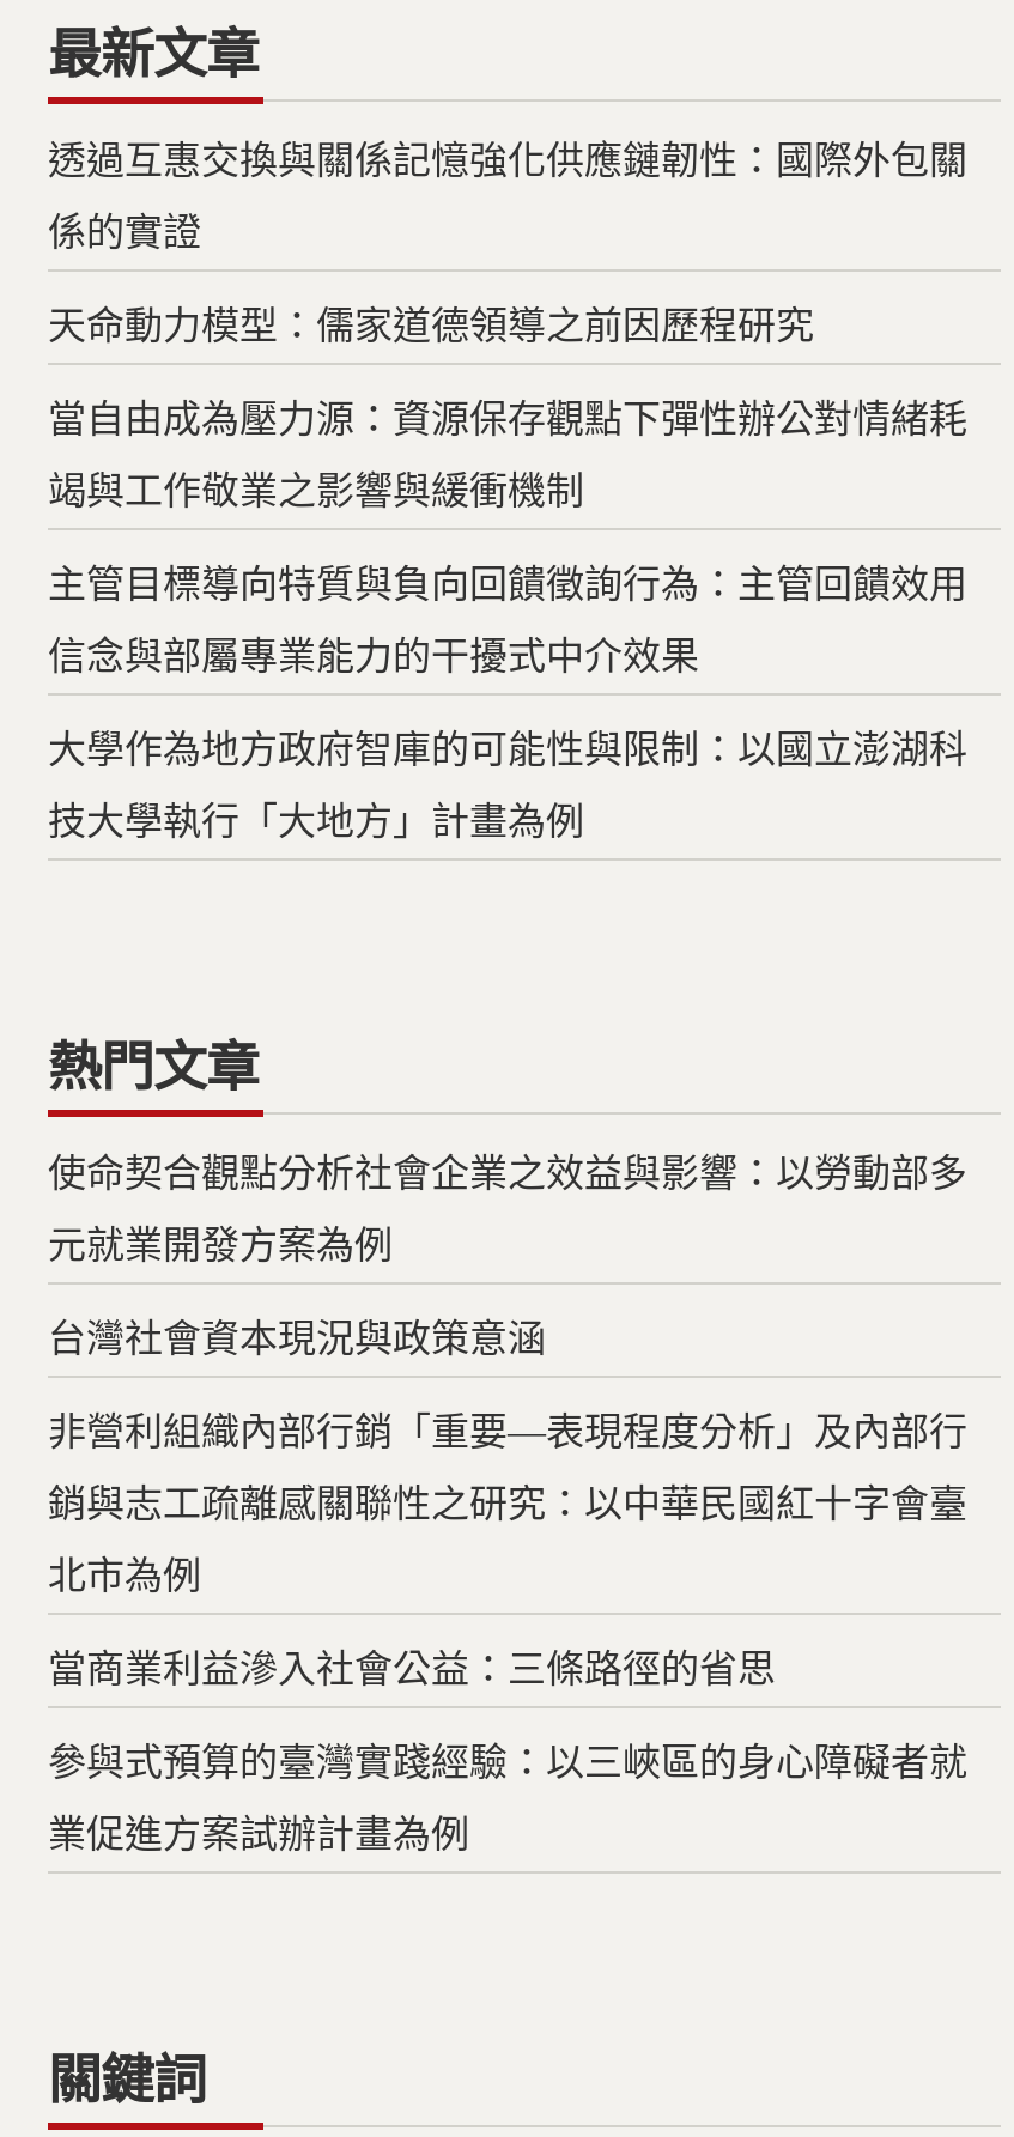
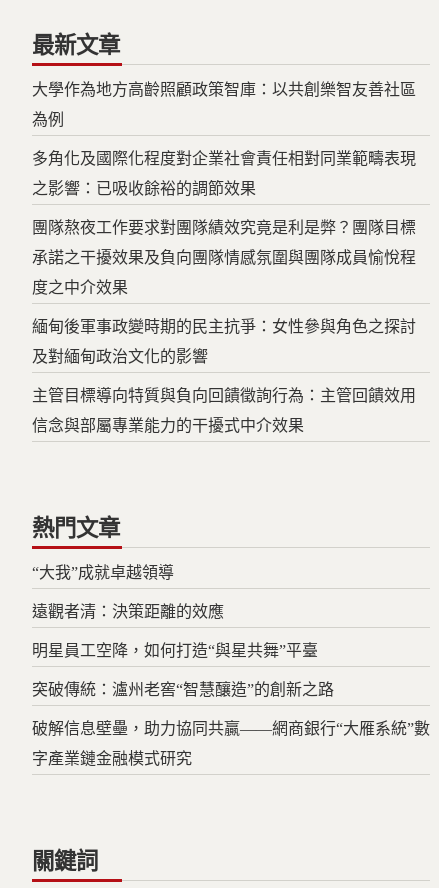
- 透過互惠交換與關係記憶強化供應鏈韌性：國際外包關
- 係的實證
- 天命動力模型：儒家道德領導之前因歷程研究
- 當自由成為壓力源：資源保存觀點下彈性辦公對情緒耗
- 竭與工作敬業之影響與緩衝機制
+ 大學作為地方高齡照顧政策智庫：以共創樂智友善社區
+ 為例
+ 多角化及國際化程度對企業社會責任相對同業範疇表現
+ 之影響：已吸收餘裕的調節效果
+ 團隊熬夜工作要求對團隊績效究竟是利是弊？團隊目標
+ 承諾之干擾效果及負向團隊情感氛圍與團隊成員愉悅程
+ 度之中介效果
+ 緬甸後軍事政變時期的民主抗爭：女性參與角色之探討
+ 及對緬甸政治文化的影響

moved down: 主管目標導向特質與負向回饋徵詢行為：主管回饋效用 | 信念與部屬專業能力的干擾式中介效果

- 大學作為地方政府智庫的可能性與限制：以國立澎湖科
- 技大學執行「大地方」計畫為例

moved down: 熱門文章

- 使命契合觀點分析社會企業之效益與影響：以勞動部多
- 元就業開發方案為例
- 台灣社會資本現況與政策意涵
- 非營利組織內部行銷「重要—表現程度分析」及內部行
- 銷與志工疏離感關聯性之研究：以中華民國紅十字會臺
- 北市為例
- 當商業利益滲入社會公益：三條路徑的省思
- 參與式預算的臺灣實踐經驗：以三峽區的身心障礙者就
- 業促進方案試辦計畫為例
+ “大我”成就卓越領導
+ 遠觀者清：決策距離的效應
+ 明星員工空降，如何打造“與星共舞”平臺
+ 突破傳統：瀘州老窖“智慧釀造”的創新之路
+ 破解信息壁壘，助力協同共贏——網商銀行“大雁系統”數
+ 字產業鏈金融模式研究
